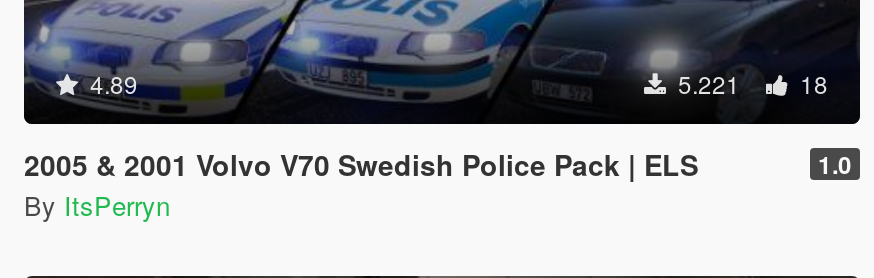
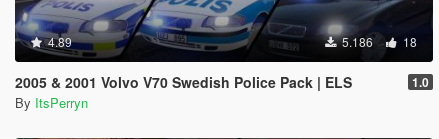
- 5.221 18
+ 5.186 18
